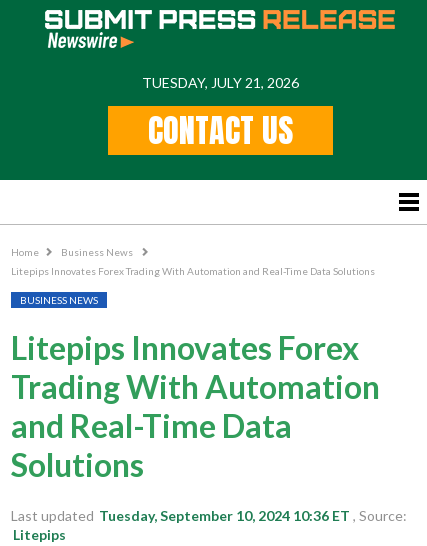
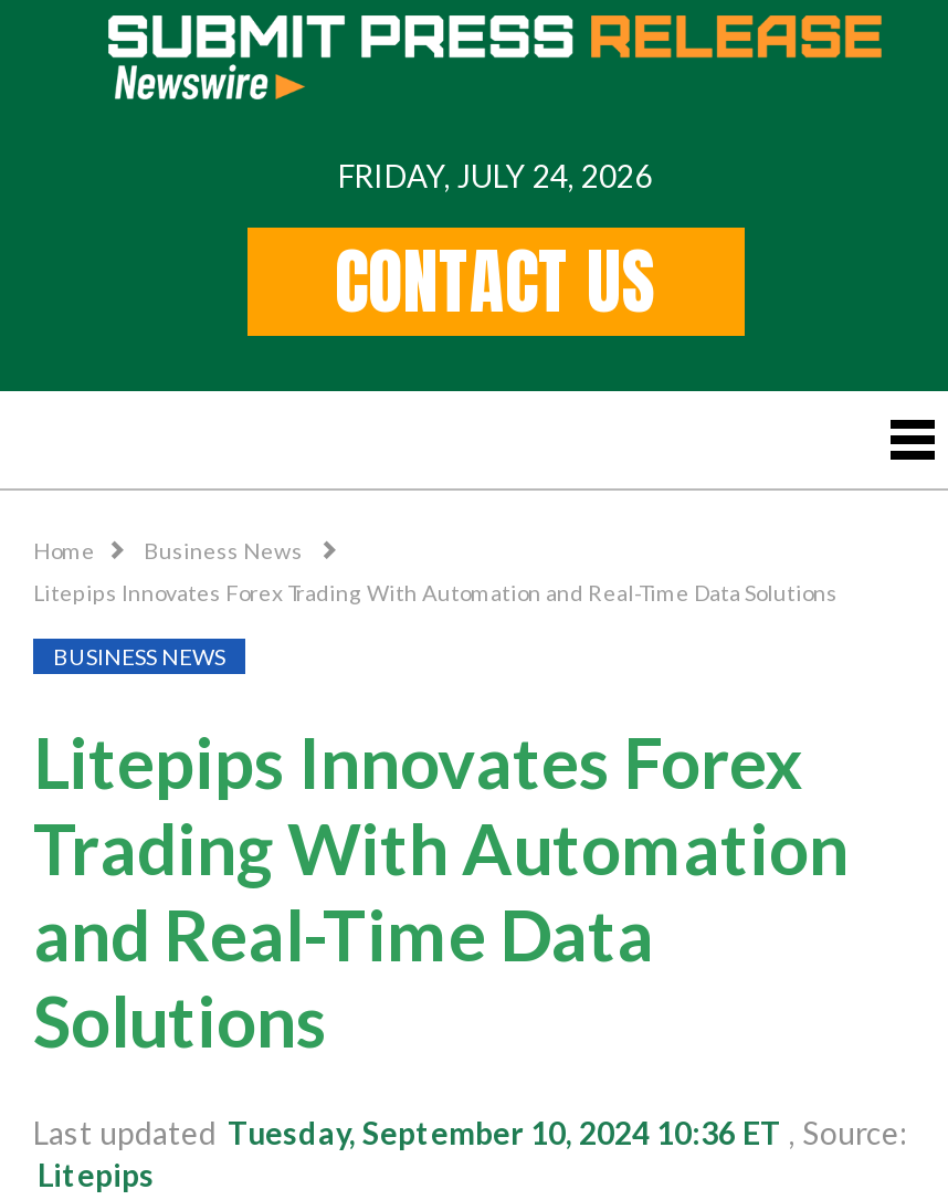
- TUESDAY, JULY 21, 2026
+ FRIDAY, JULY 24, 2026
